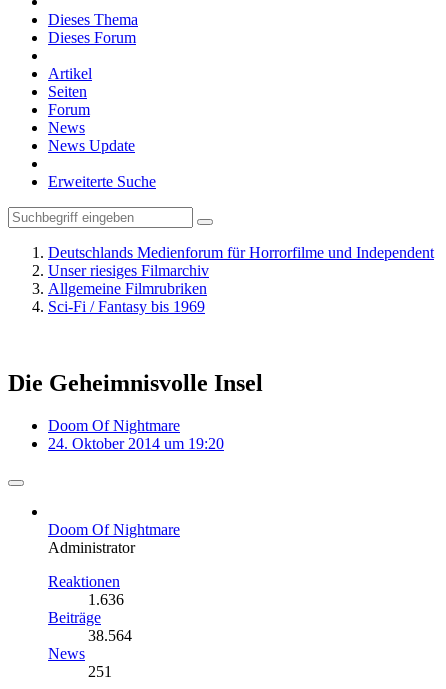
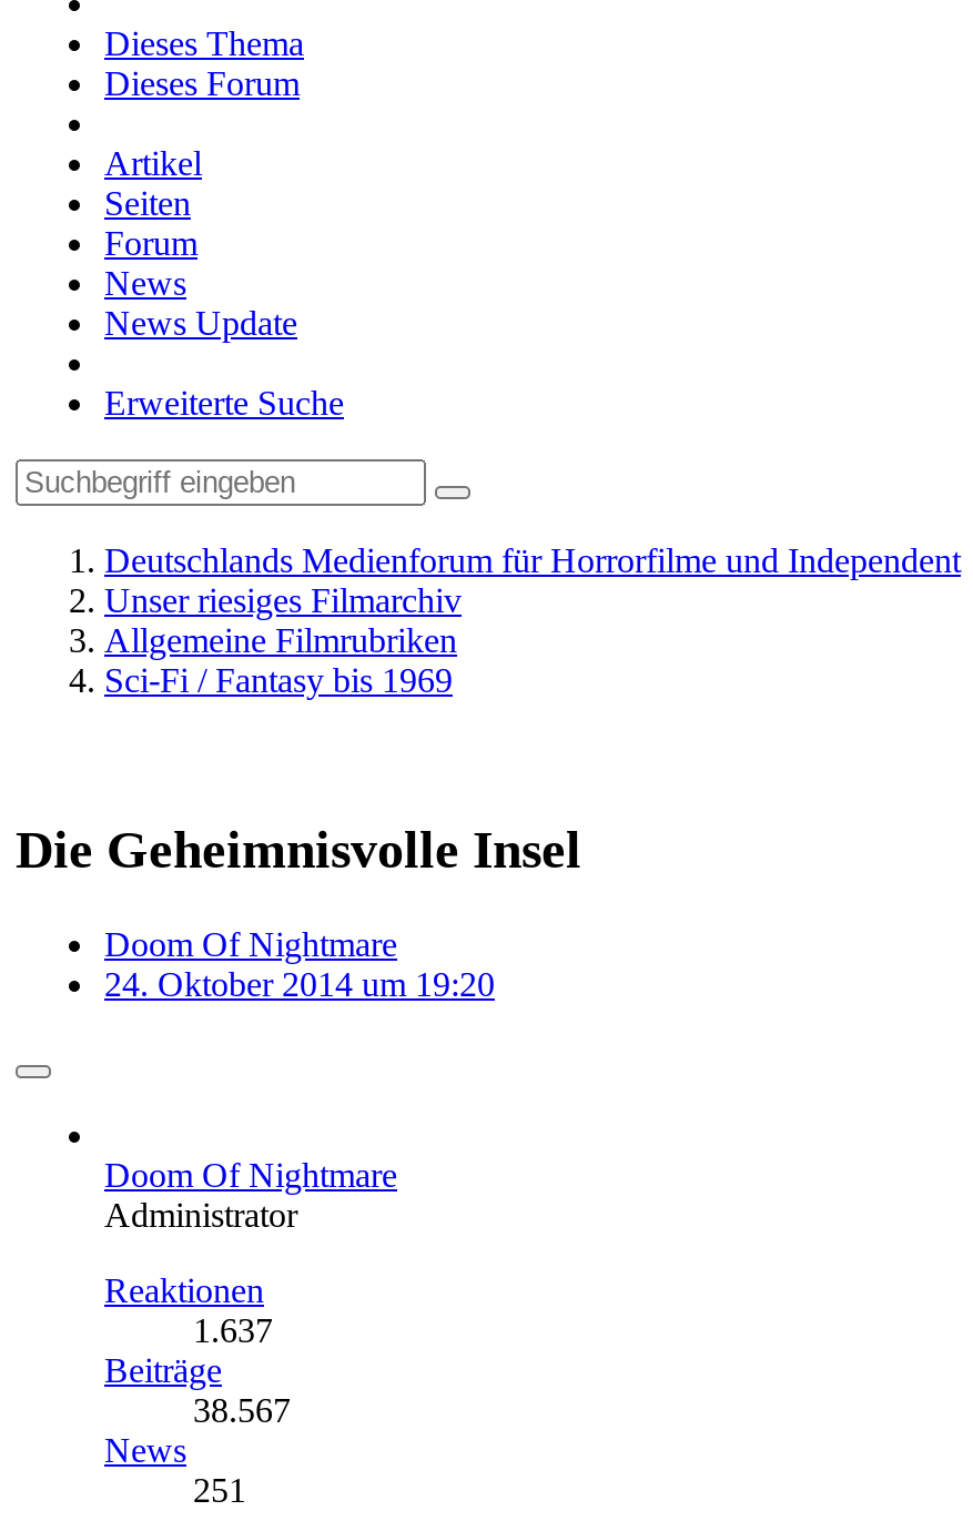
- 1.636
+ 1.637

- 38.564
+ 38.567
